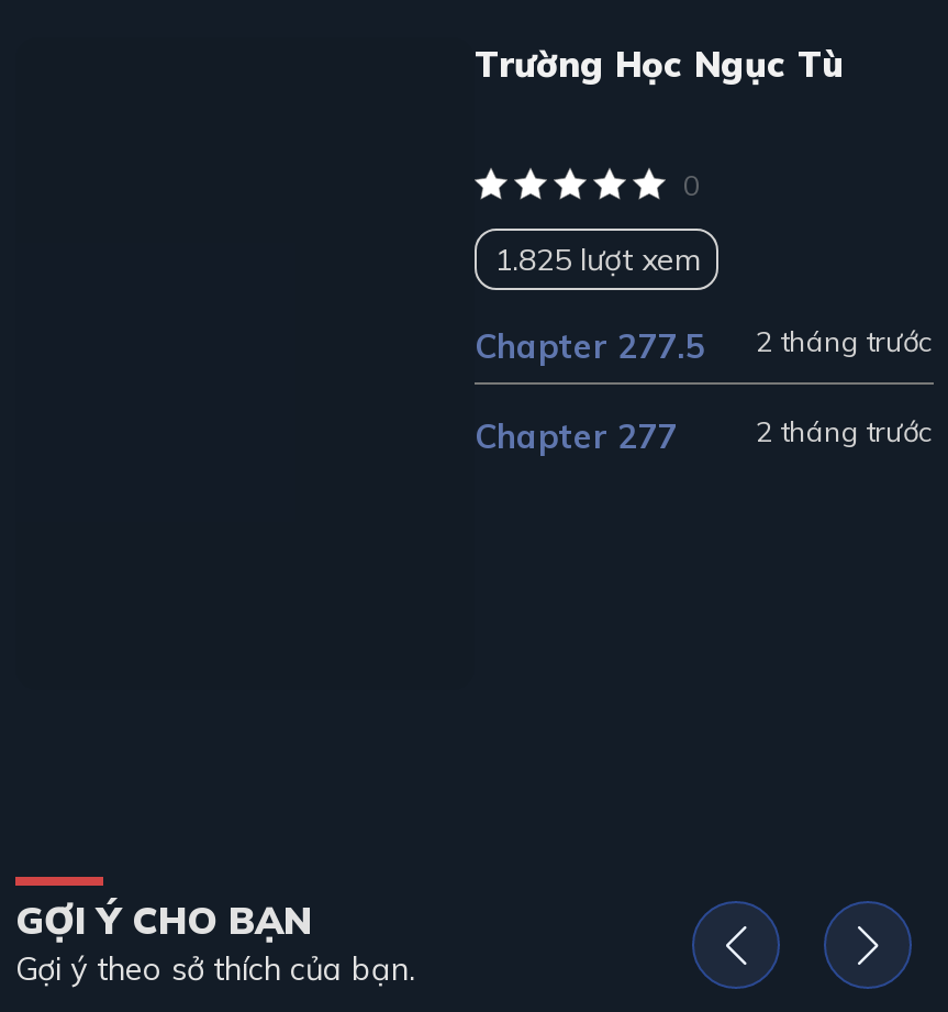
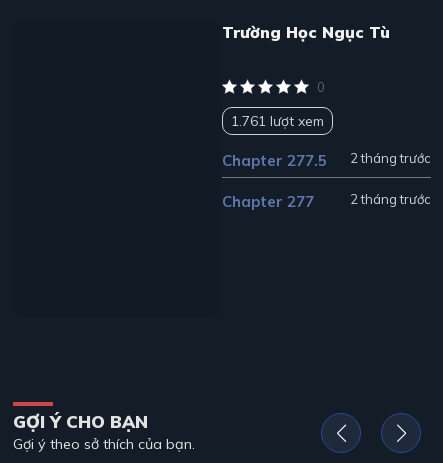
- 1.825 lượt xem
+ 1.761 lượt xem
